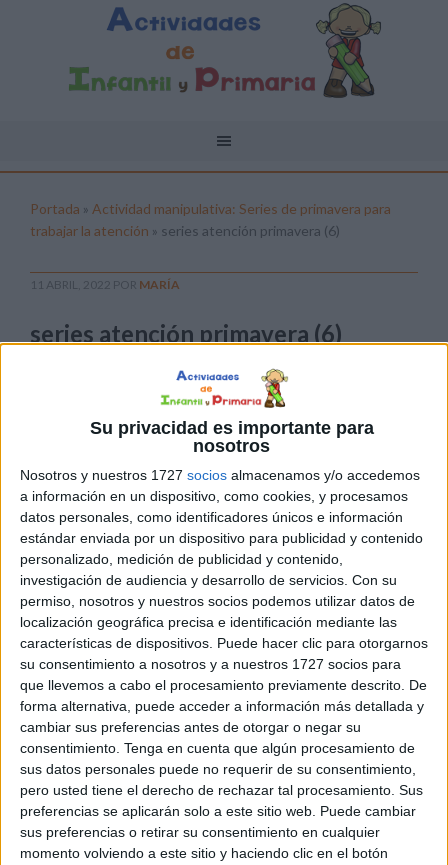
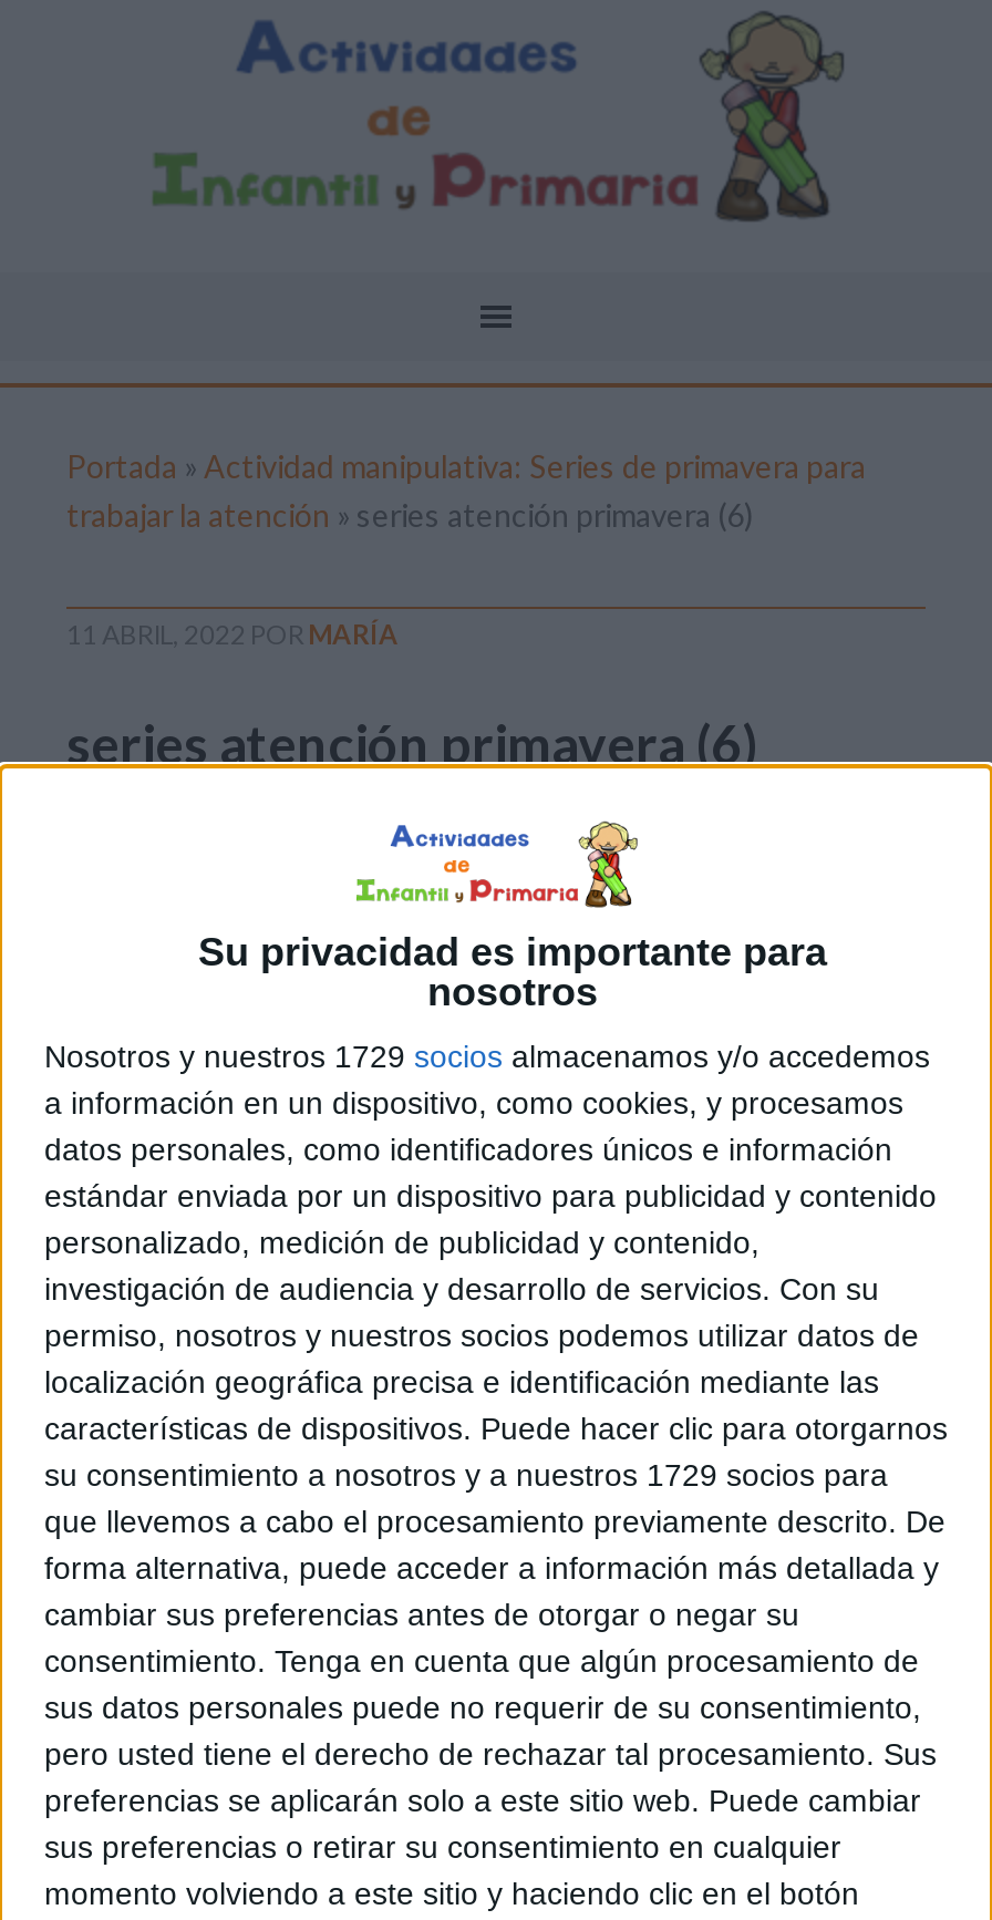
- Nosotros y nuestros 1727 socios almacenamos y/o accedemos
+ Nosotros y nuestros 1729 socios almacenamos y/o accedemos

- su consentimiento a nosotros y a nuestros 1727 socios para
+ su consentimiento a nosotros y a nuestros 1729 socios para
